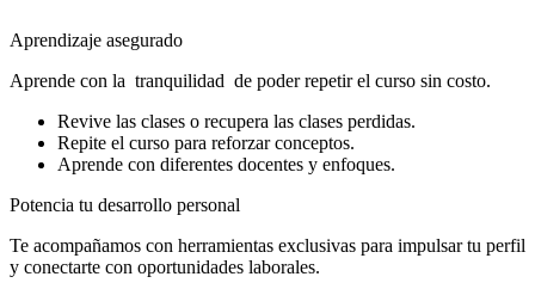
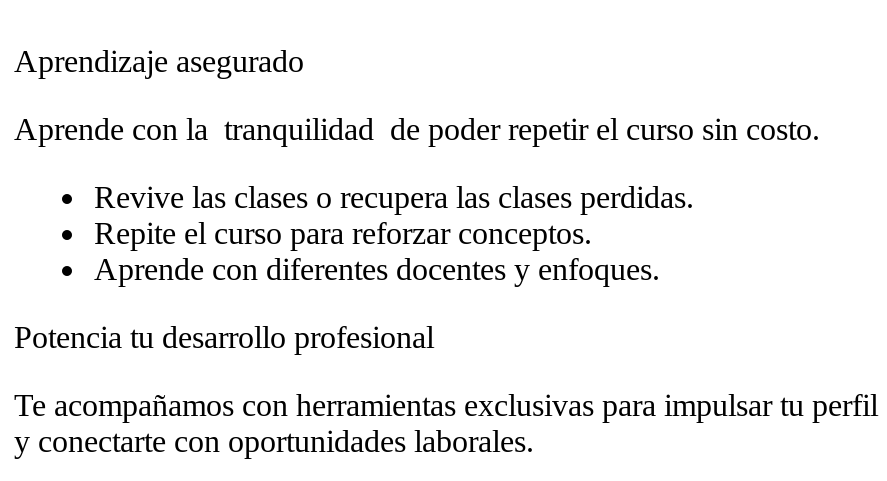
- Potencia tu desarrollo personal
+ Potencia tu desarrollo profesional
